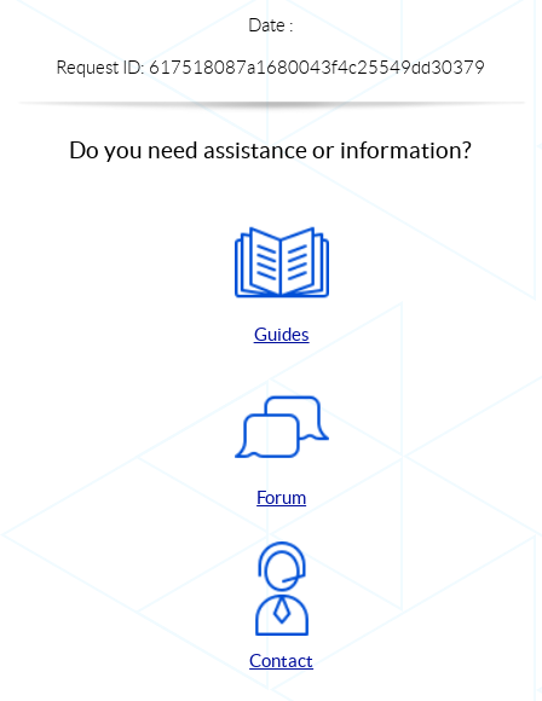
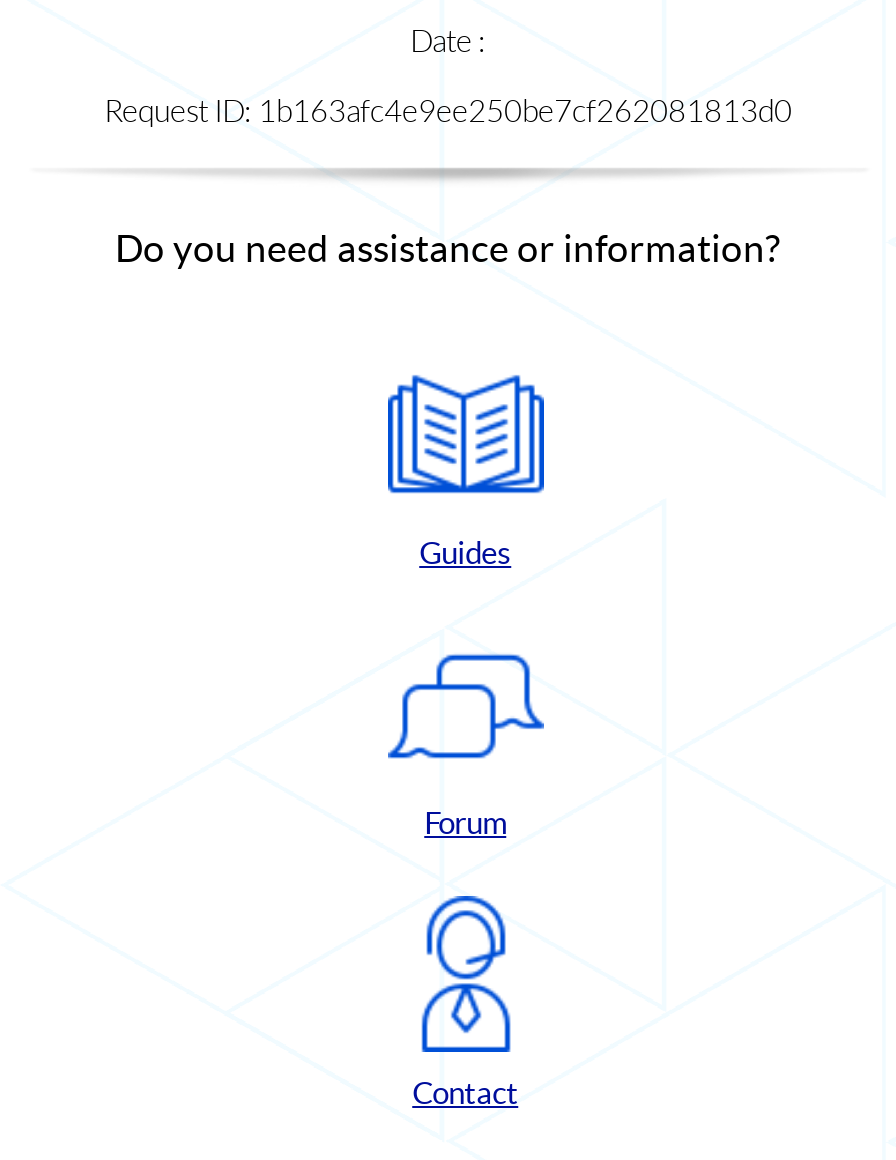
- Request ID: 617518087a1680043f4c25549dd30379
+ Request ID: 1b163afc4e9ee250be7cf262081813d0
